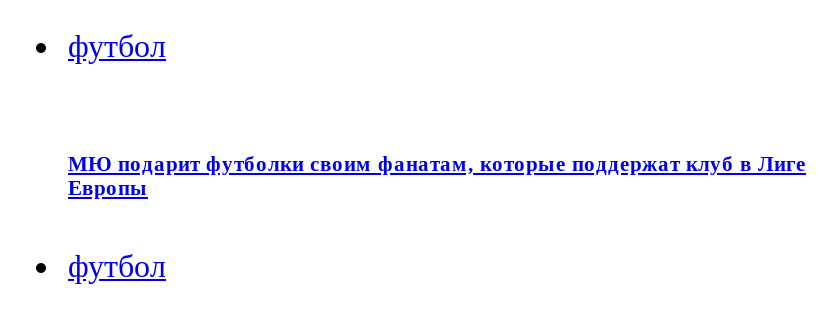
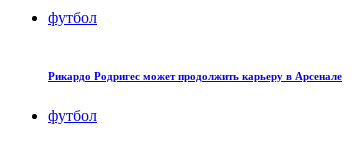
- МЮ подарит футболки своим фанатам, которые поддержат клуб в Лиге
- Европы
+ Рикардо Родригес может продолжить карьеру в Арсенале
